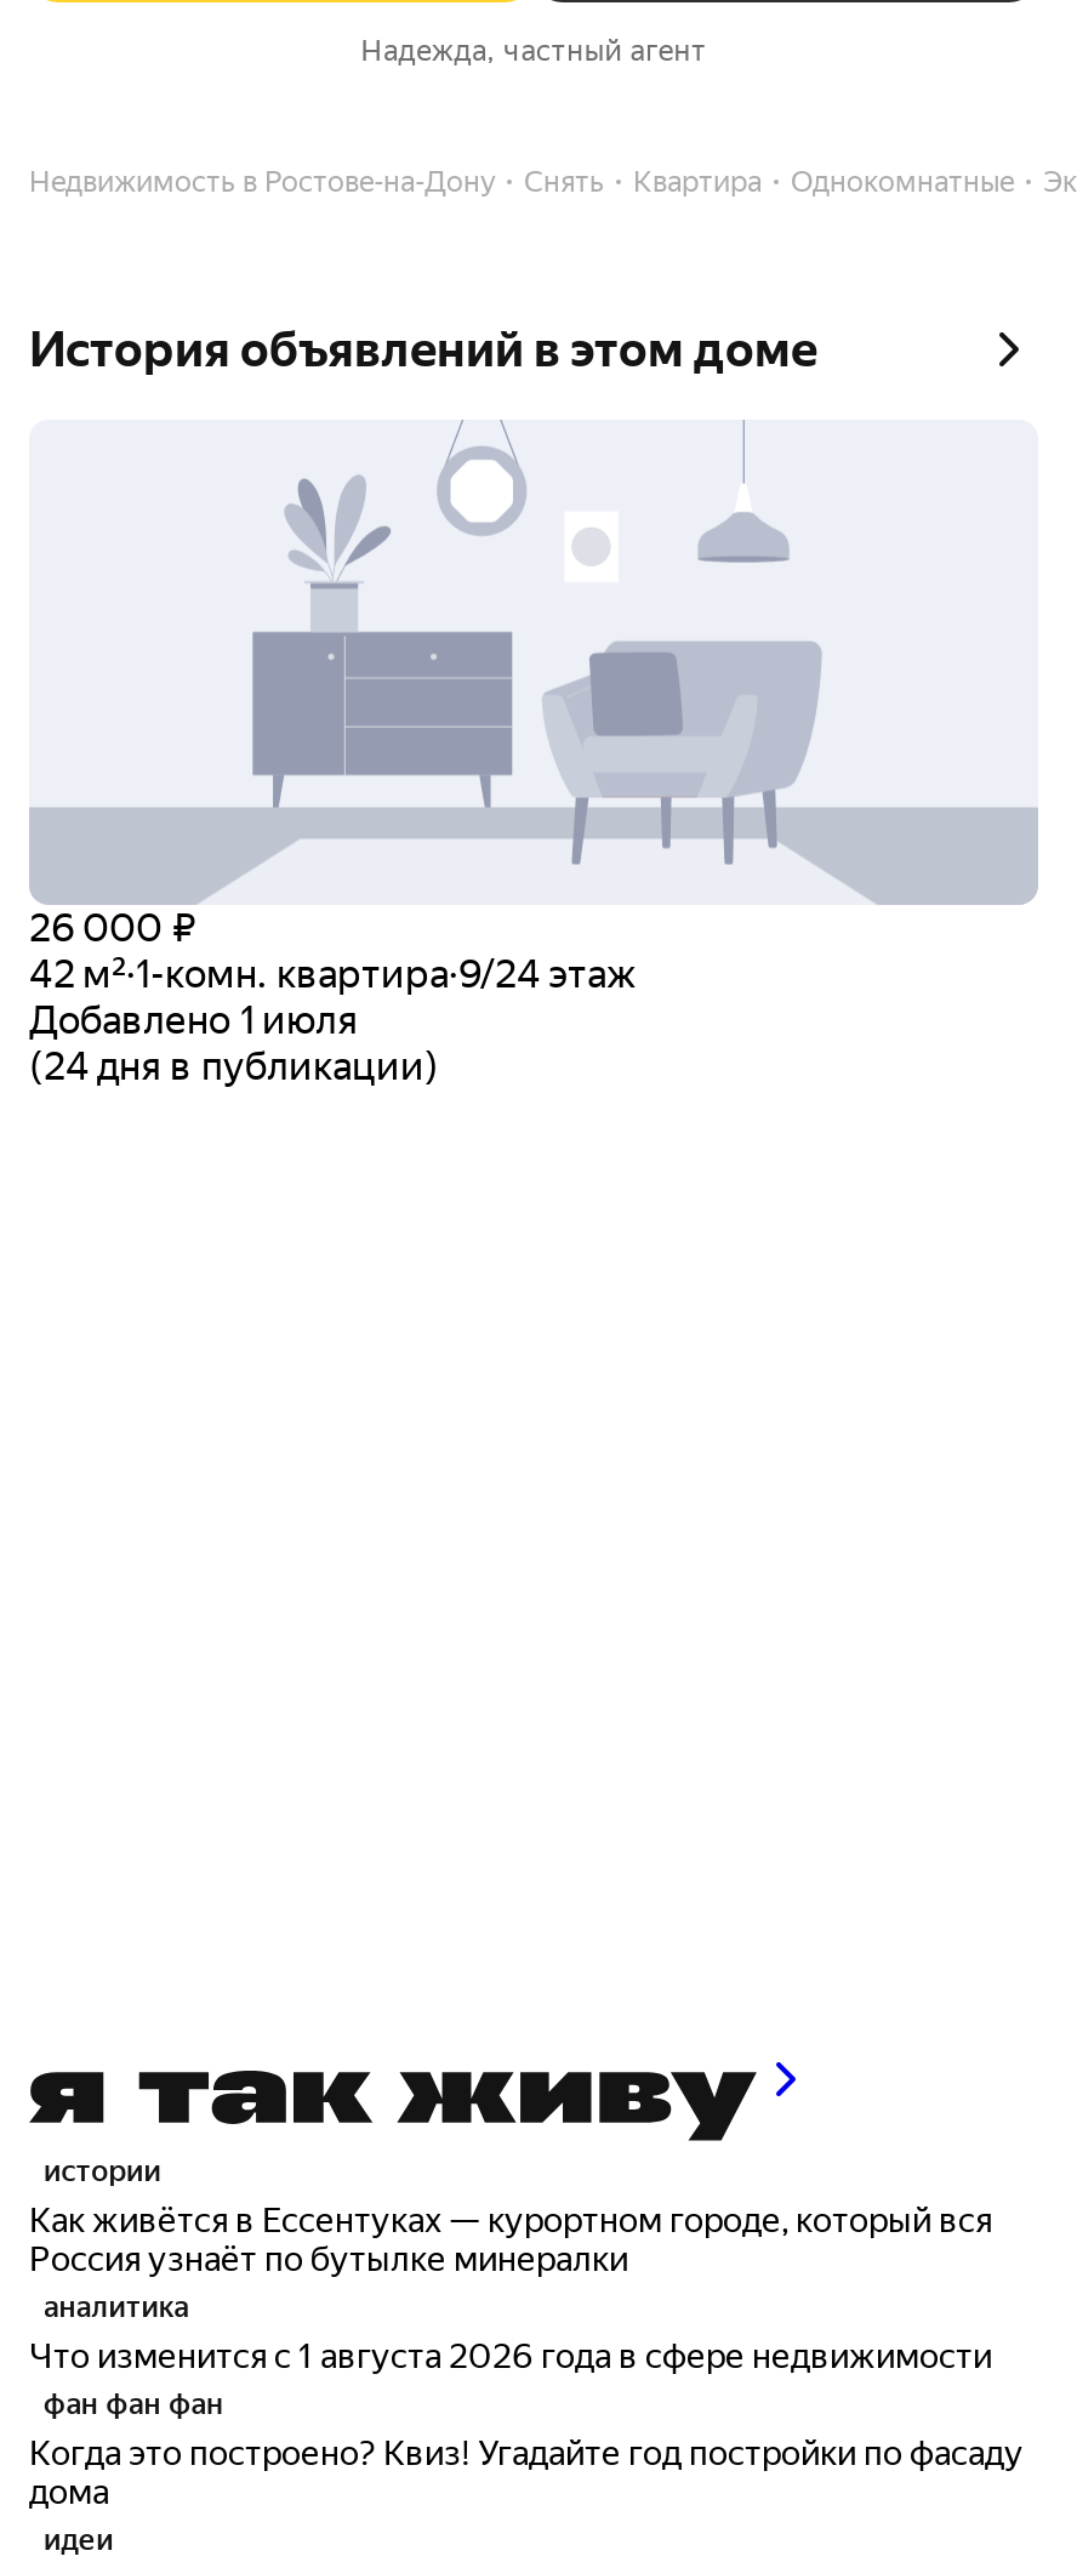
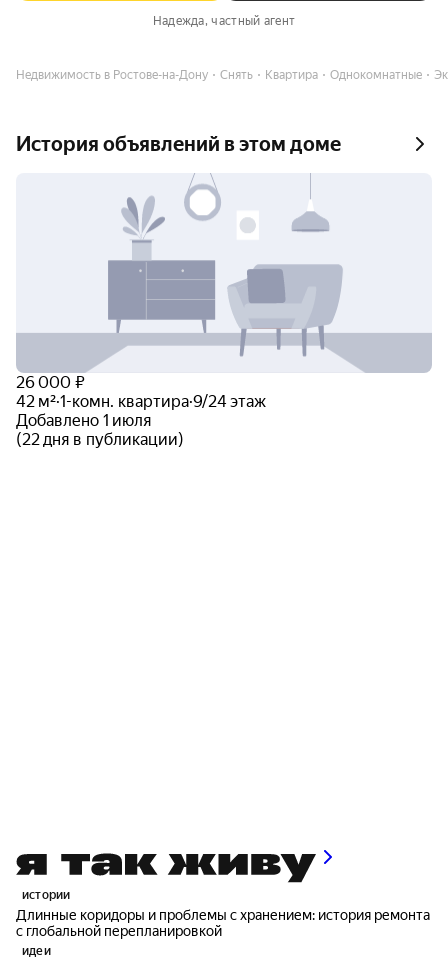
- (24 дня в публикации)
+ (22 дня в публикации)

- Как живётся в Ессентуках — курортном городе, который вся
- Россия узнаёт по бутылке минералки
- аналитика
- Что изменится с 1 августа 2026 года в сфере недвижимости
- фан фан фан
- Когда это построено? Квиз! Угадайте год постройки по фасаду
- дома
+ Длинные коридоры и проблемы с хранением: история ремонта
+ с глобальной перепланировкой
